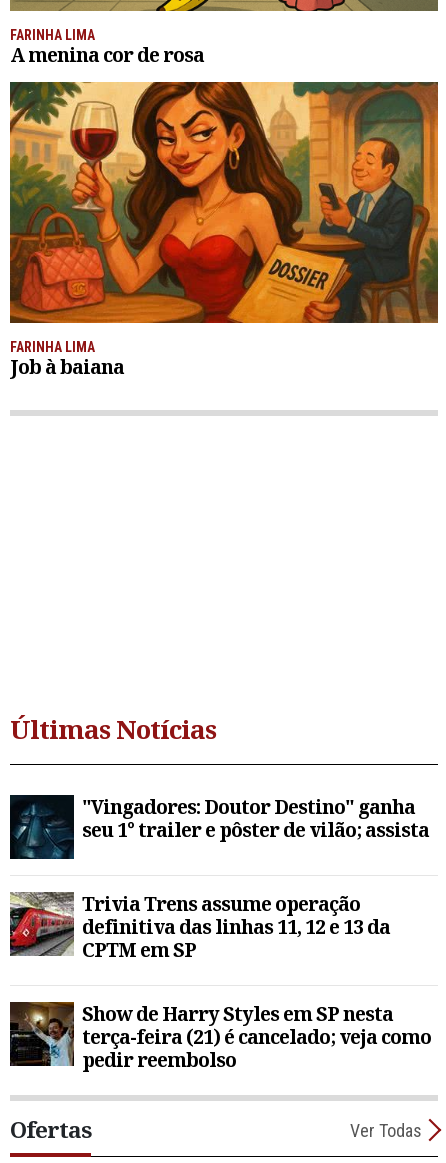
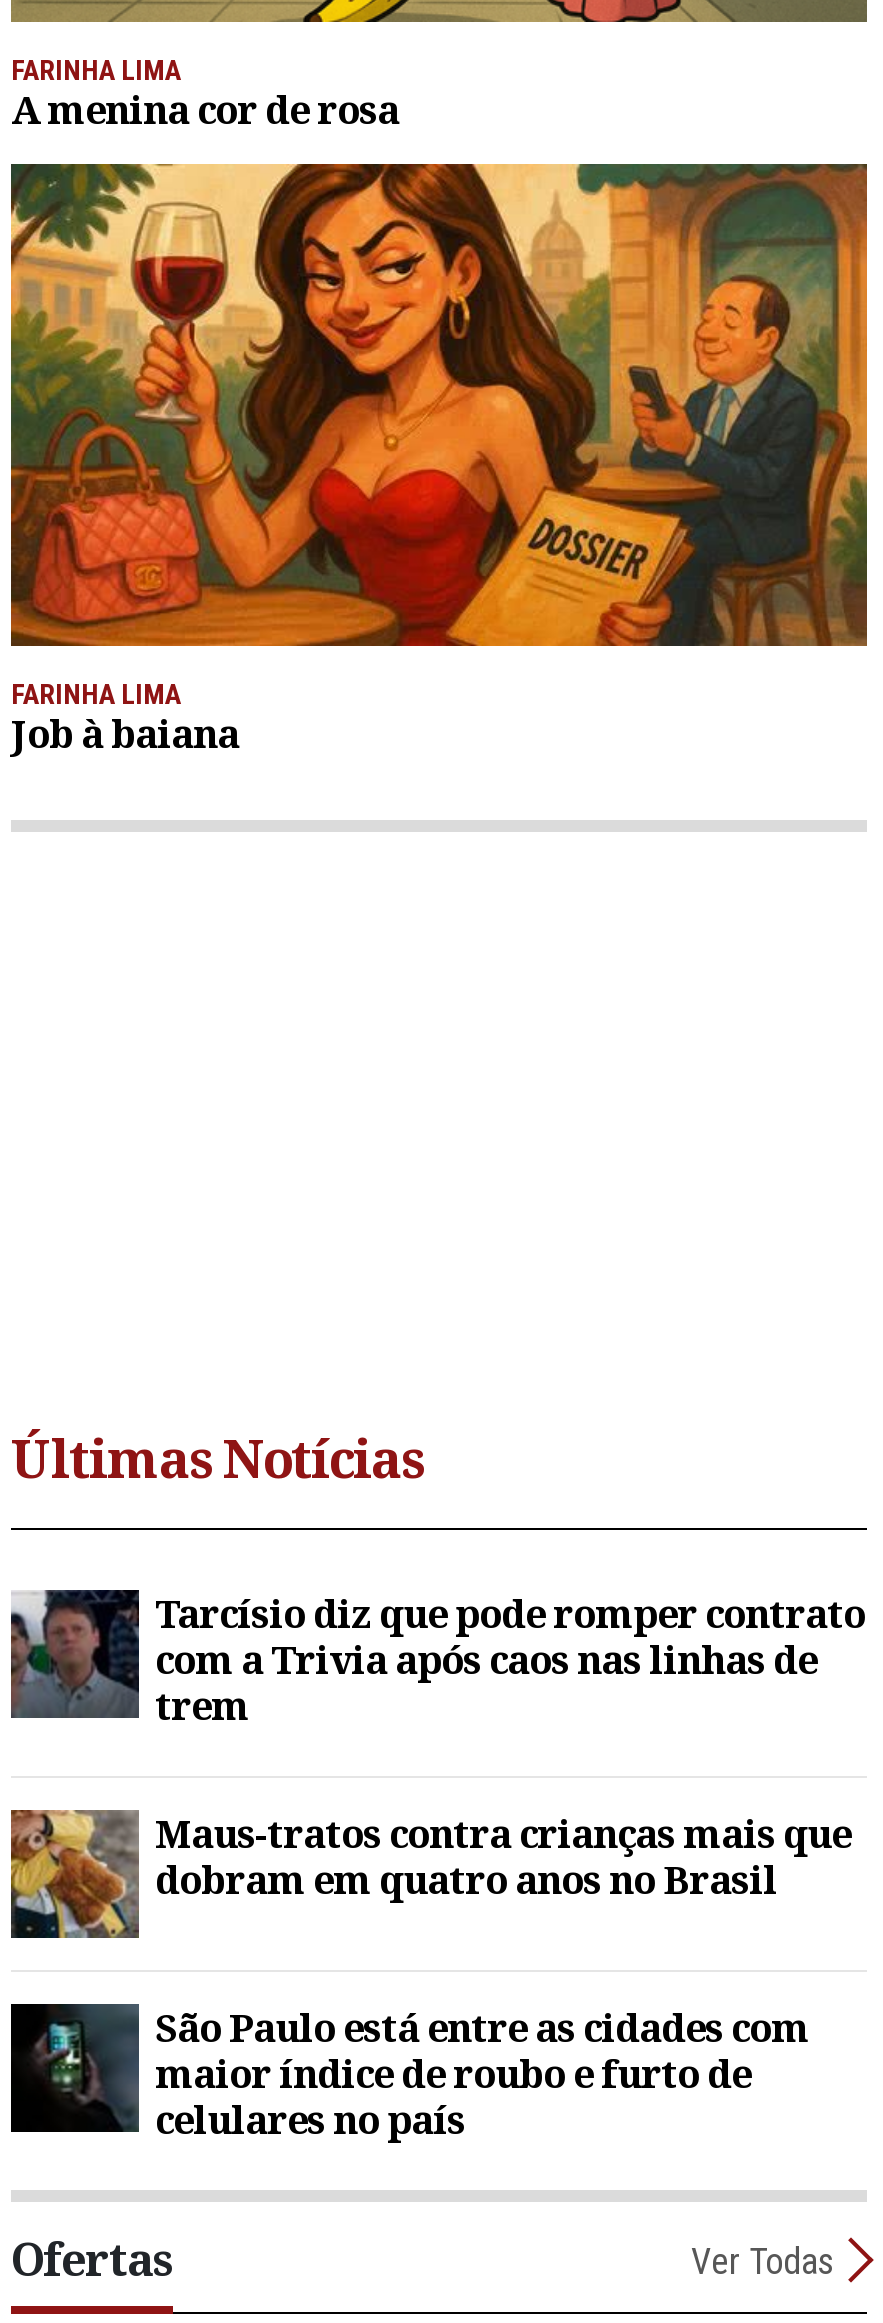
- [image]
- "Vingadores: Doutor Destino" ganha
- seu 1° trailer e pôster de vilão; assista
+ [image]
+ Tarcísio diz que pode romper contrato
+ com a Trivia após caos nas linhas de
+ trem

- [image]
- Trivia Trens assume operação
- definitiva das linhas 11, 12 e 13 da
- CPTM em SP
+ [image]
+ Maus-tratos contra crianças mais que
+ dobram em quatro anos no Brasil

- [image]
- Show de Harry Styles em SP nesta
- terça-feira (21) é cancelado; veja como
- pedir reembolso
+ [image]
+ São Paulo está entre as cidades com
+ maior índice de roubo e furto de
+ celulares no país
